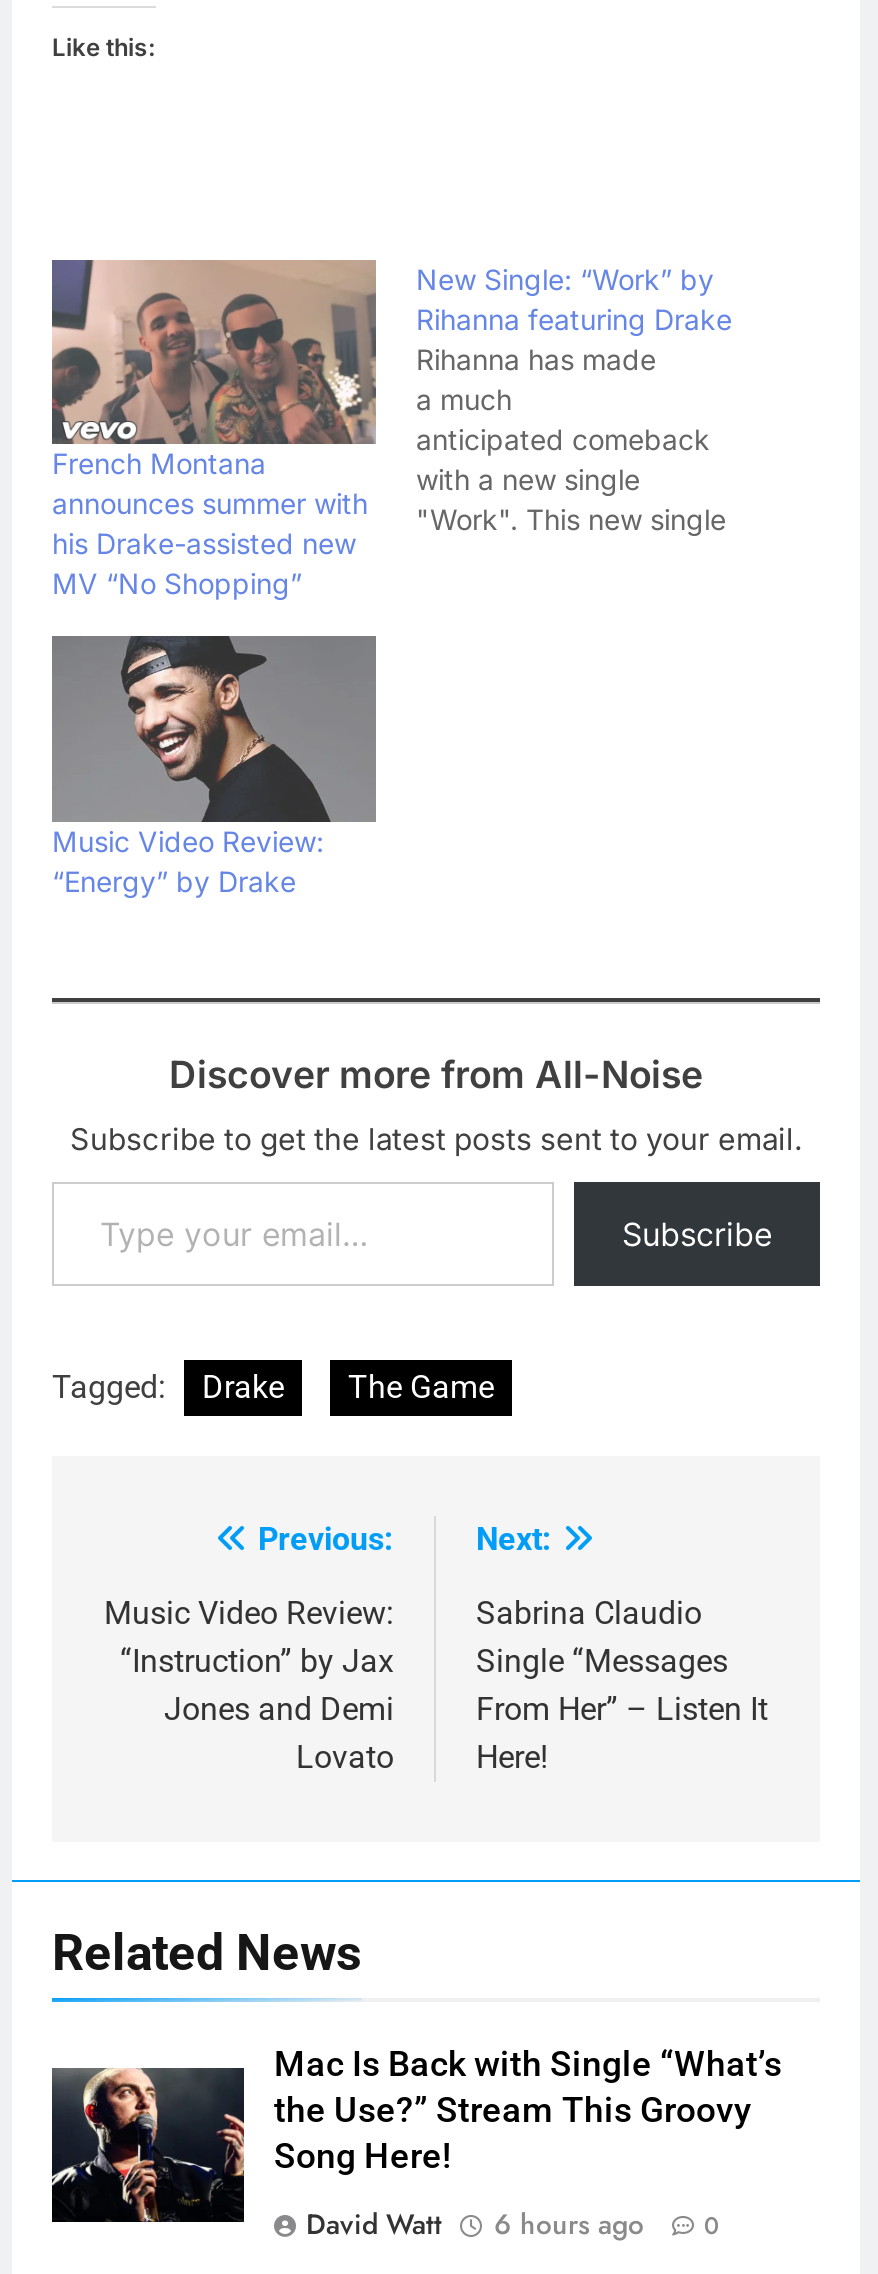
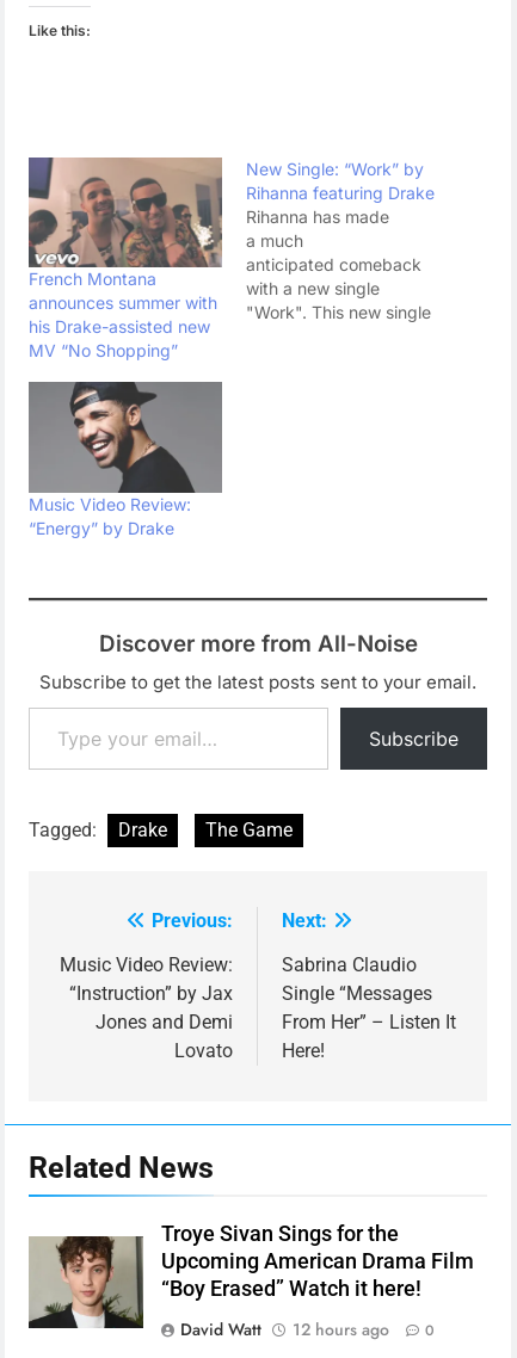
- [image]
- Mac Is Back with Single “What’s
- the Use?” Stream This Groovy
- Song Here!
+ [image]
+ Troye Sivan Sings for the
+ Upcoming American Drama Film
+ “Boy Erased” Watch it here!

- David Watt 6 hours ago 0
+ David Watt 12 hours ago 0
